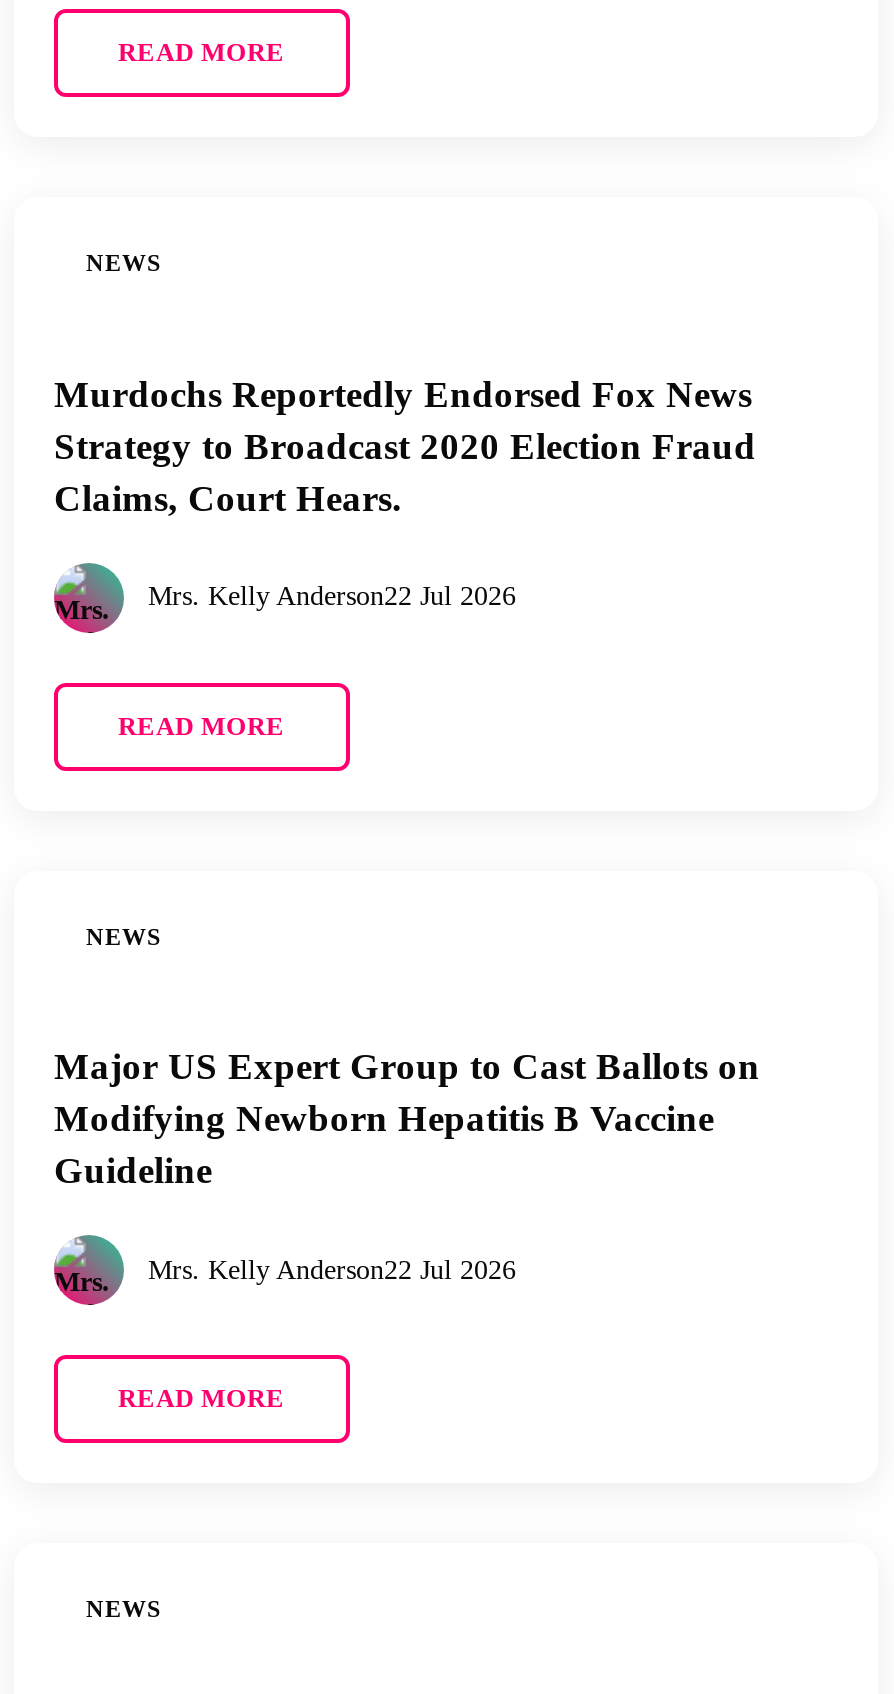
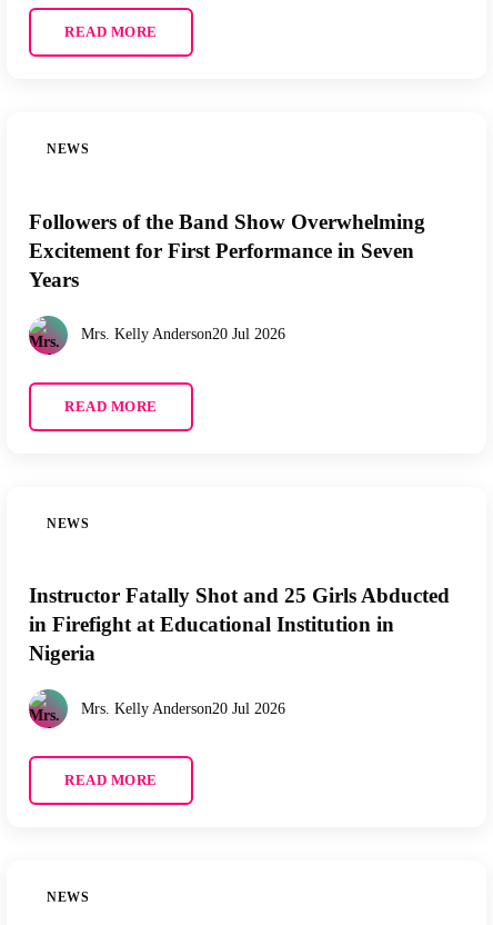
- Murdochs Reportedly Endorsed Fox News
- Strategy to Broadcast 2020 Election Fraud
- Claims, Court Hears.
+ Followers of the Band Show Overwhelming
+ Excitement for First Performance in Seven
+ Years

- Mrs. Kelly Anderson22 Jul 2026
+ Mrs. Kelly Anderson20 Jul 2026

- Major US Expert Group to Cast Ballots on
- Modifying Newborn Hepatitis B Vaccine
- Guideline
+ Instructor Fatally Shot and 25 Girls Abducted
+ in Firefight at Educational Institution in
+ Nigeria

- Mrs. Kelly Anderson22 Jul 2026
+ Mrs. Kelly Anderson20 Jul 2026
